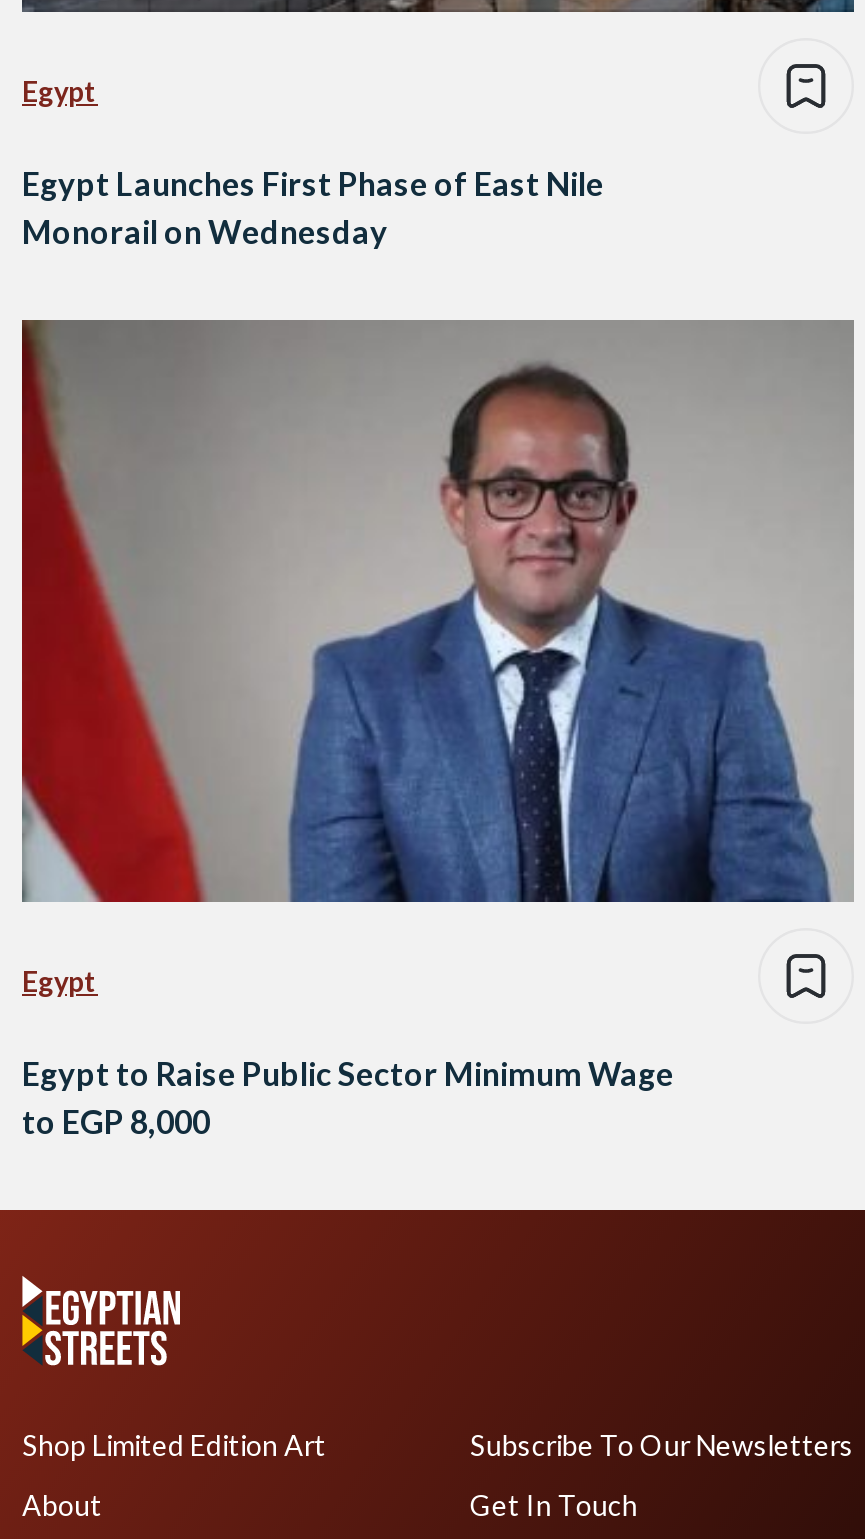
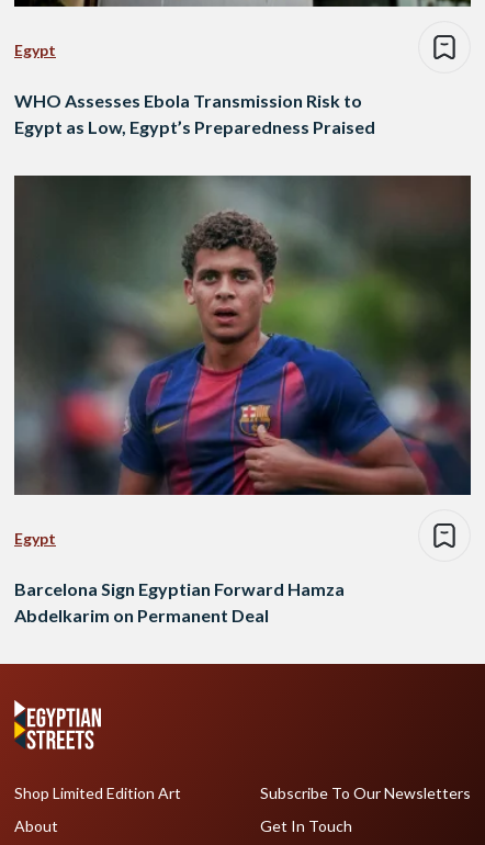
- Egypt Launches First Phase of East Nile
- Monorail on Wednesday
+ WHO Assesses Ebola Transmission Risk to
+ Egypt as Low, Egypt’s Preparedness Praised

- [image]
+ [image]

- Egypt to Raise Public Sector Minimum Wage
- to EGP 8,000
+ Barcelona Sign Egyptian Forward Hamza
+ Abdelkarim on Permanent Deal
